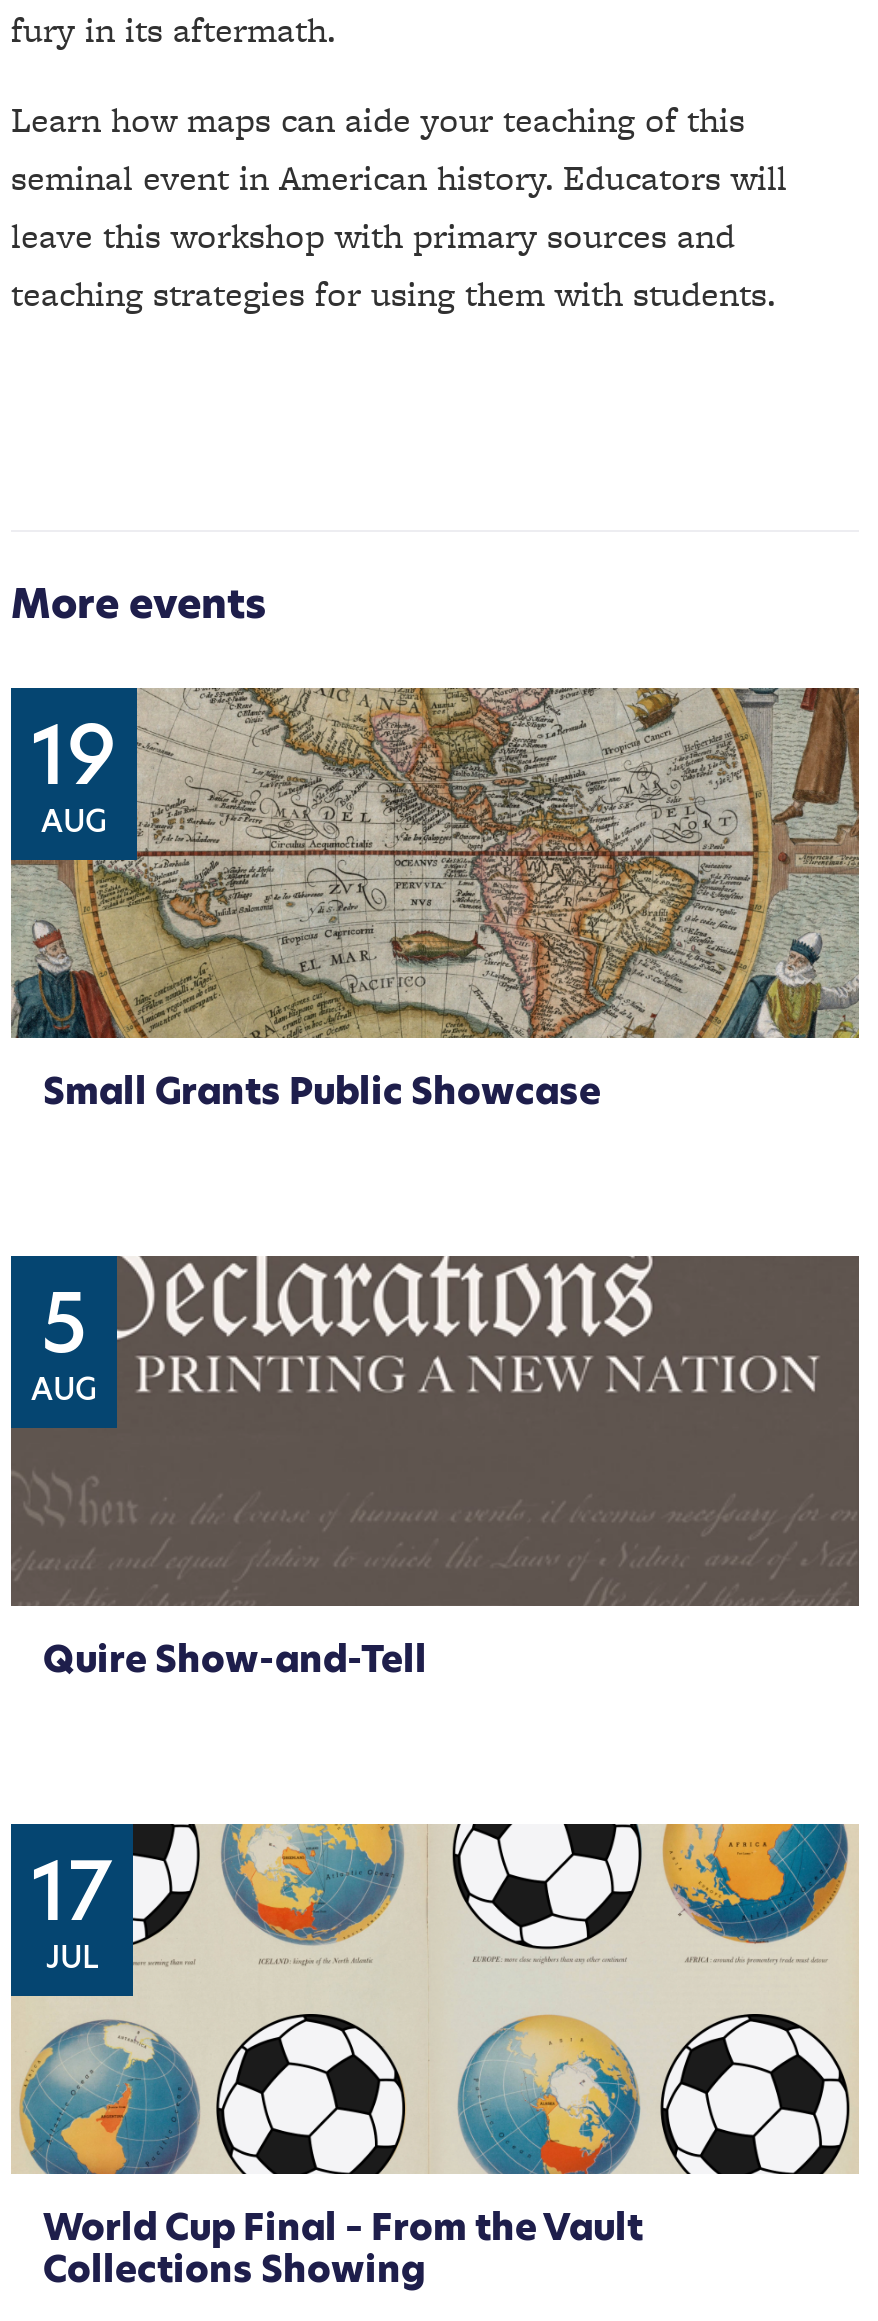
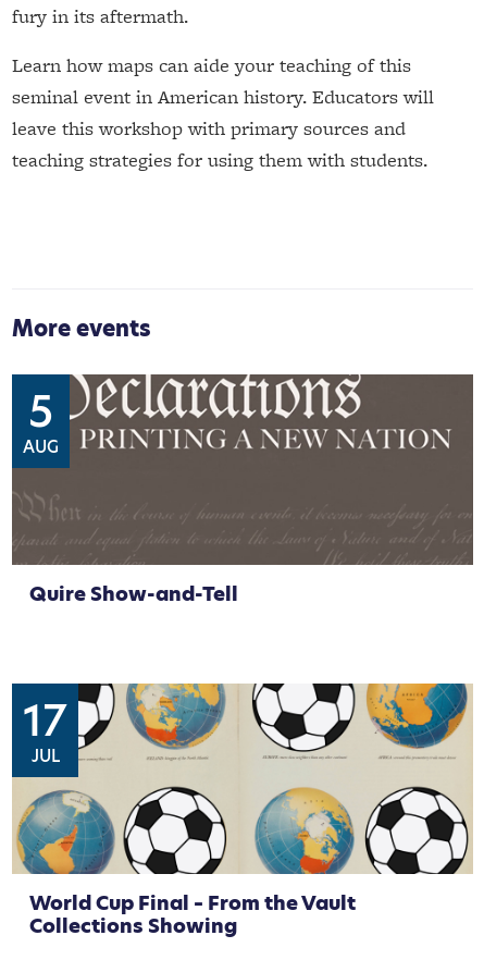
- 19
- AUG

- Small Grants Public Showcase
